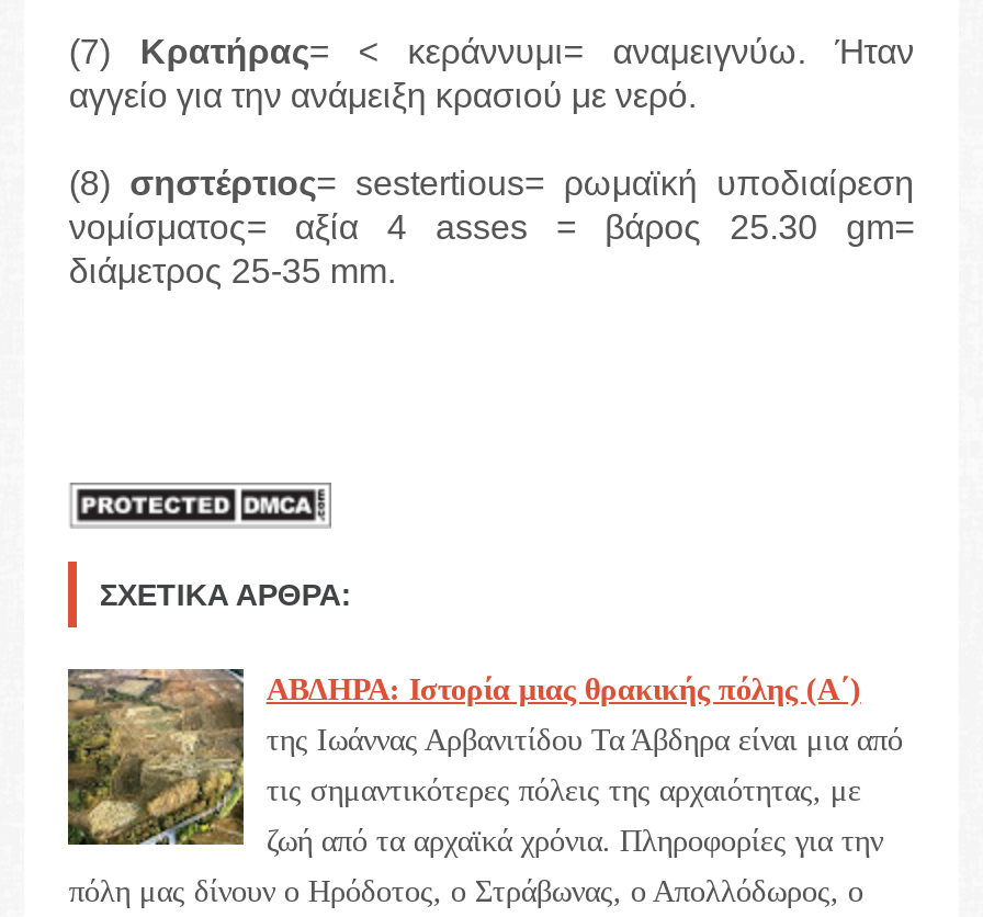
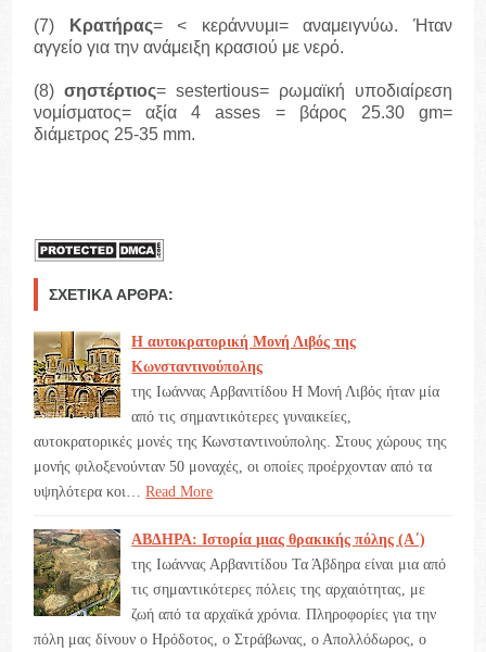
+ [image]
+ Η αυτοκρατορική Μονή Λιβός της
+ Κωνσταντινούπολης
+ της Ιωάννας Αρβανιτίδου Η Μονή Λιβός ήταν μία
+ από τις σημαντικότερες γυναικείες,
+ αυτοκρατορικές μονές της Κωνσταντινούπολης. Στους χώρους της
+ μονής φιλοξενούνταν 50 μοναχές, οι οποίες προέρχονταν από τα
+ υψηλότερα κοι… Read More
